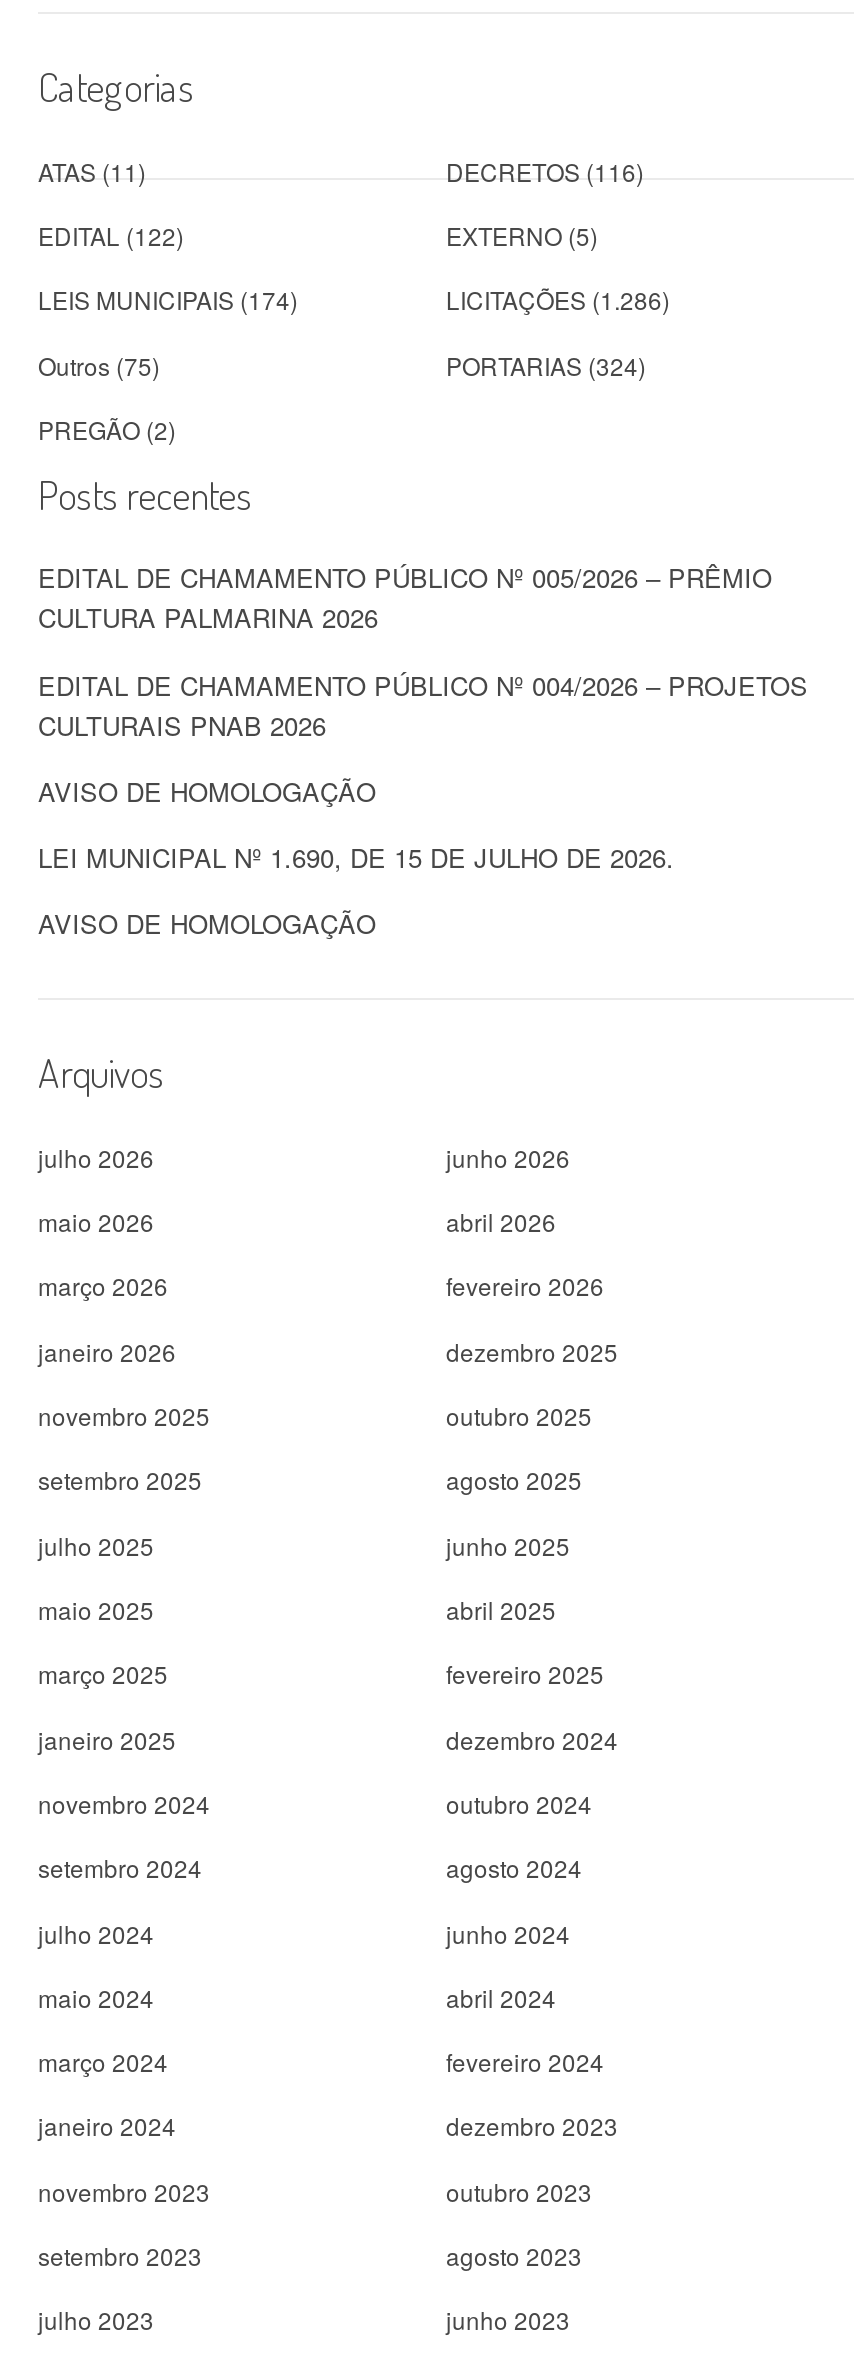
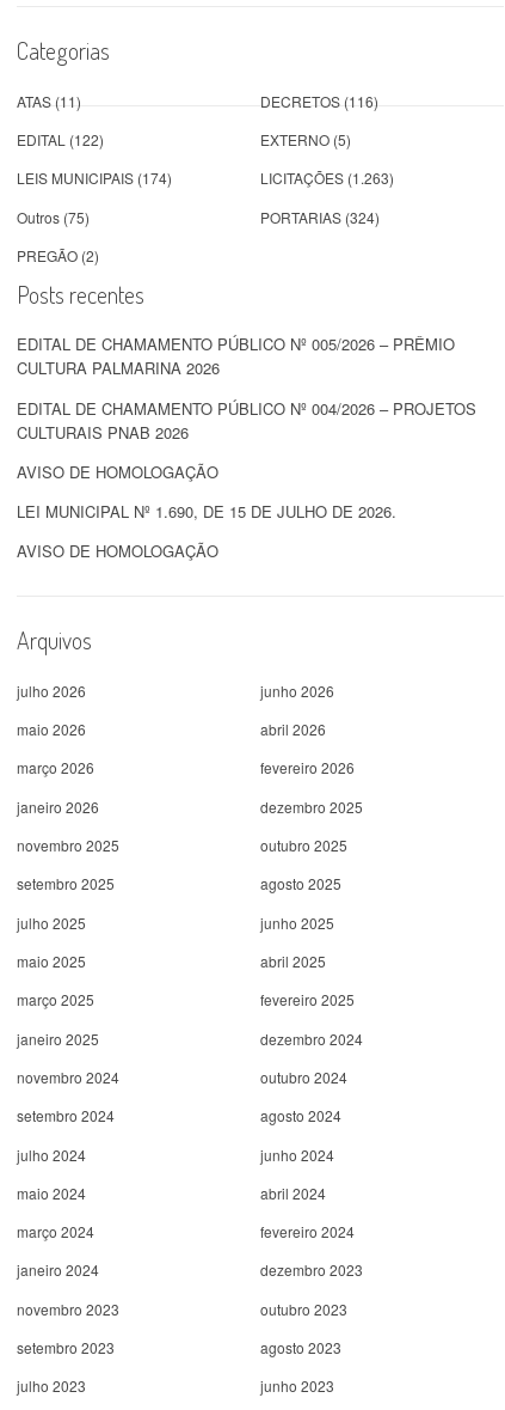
- LICITAÇÕES (1.286)
+ LICITAÇÕES (1.263)
